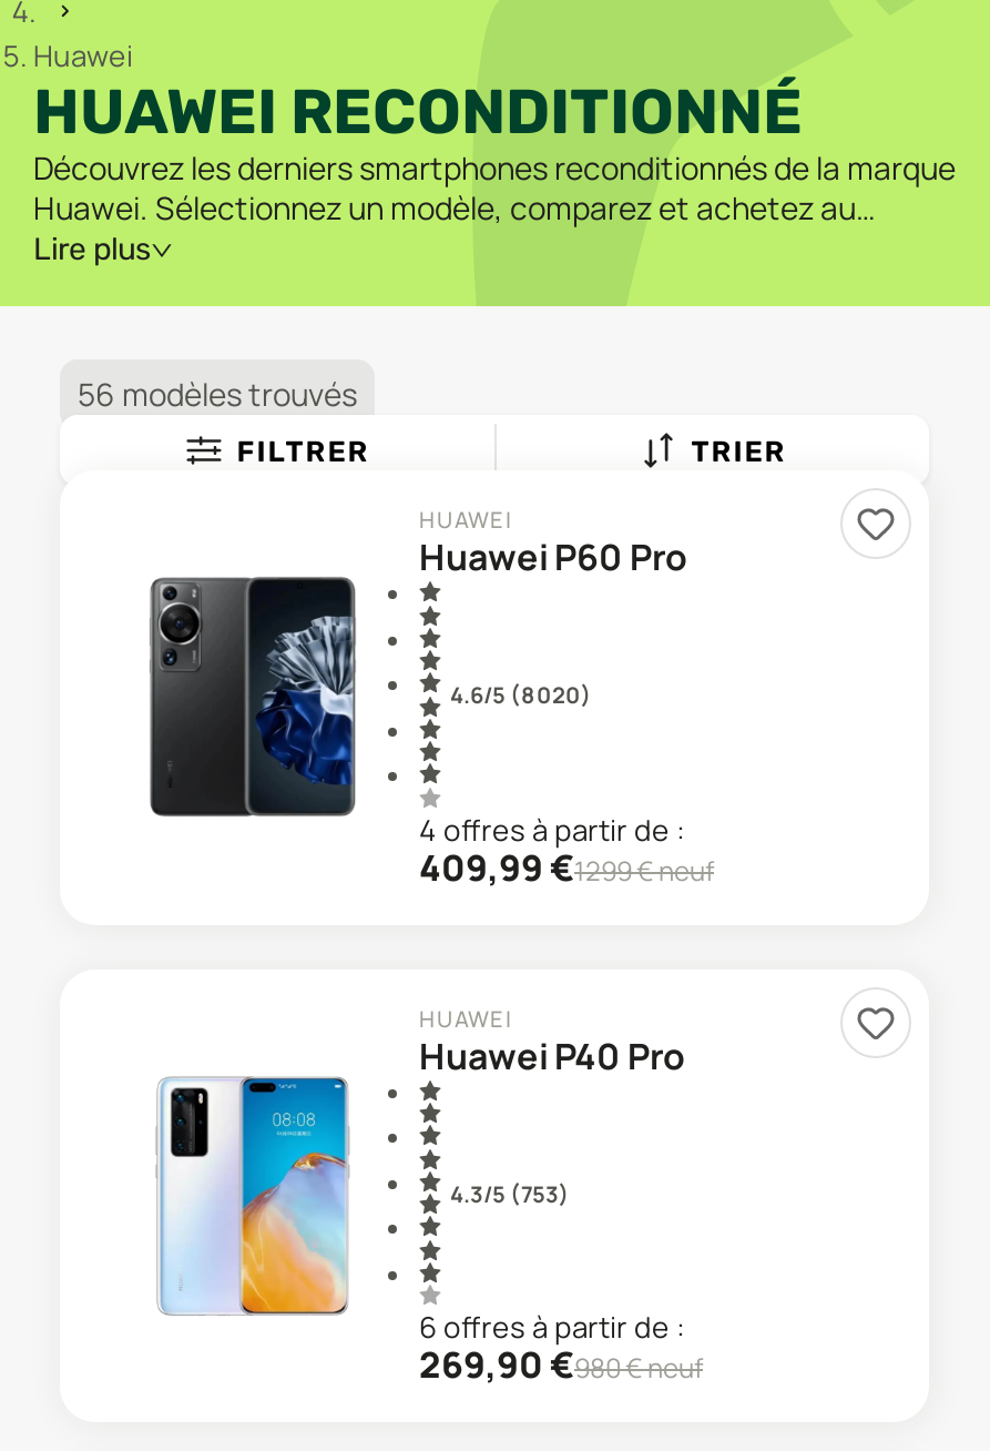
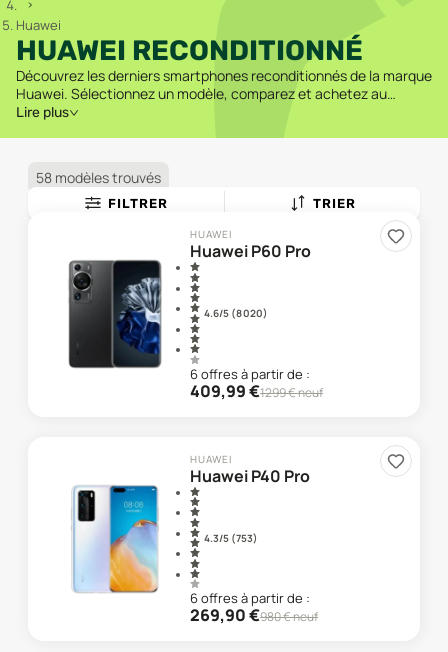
- 56 modèles trouvés
+ 58 modèles trouvés

- 4 offres à partir de :
+ 6 offres à partir de :
